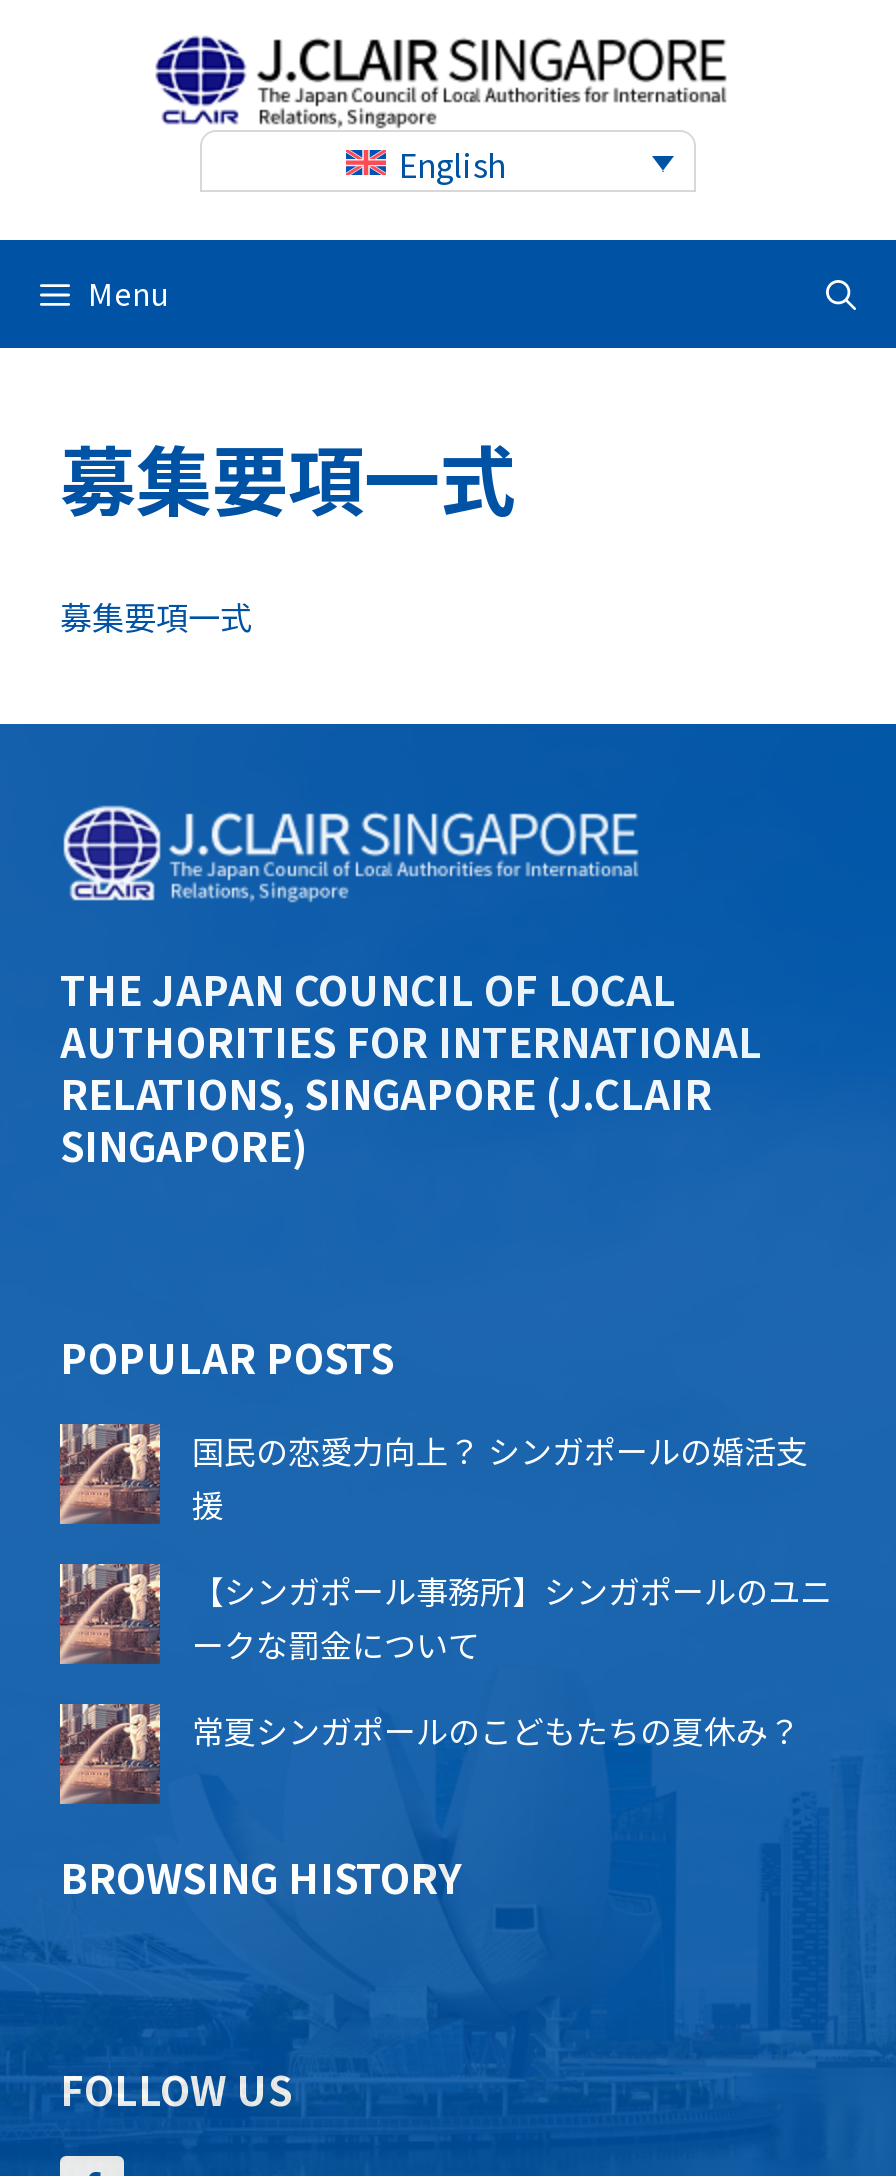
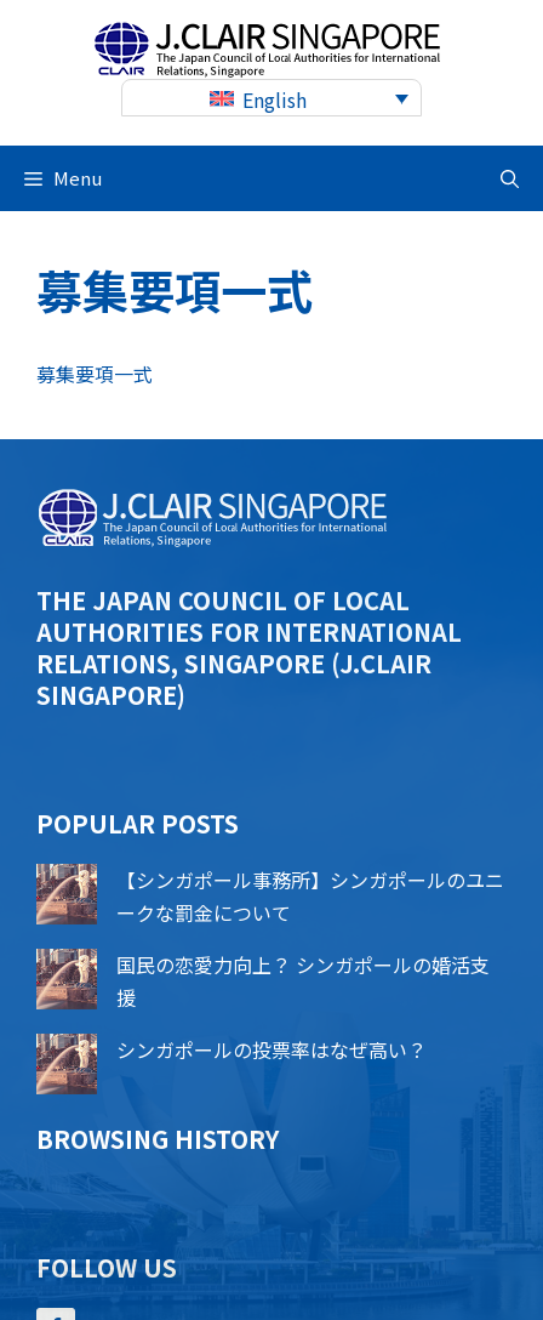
moved down: 国民の恋愛力向上？ シンガポールの婚活支 | 援

moved up: [image] | 【シンガポール事務所】シンガポールのユニ | ークな罰金について

- 常夏シンガポールのこどもたちの夏休み？
+ シンガポールの投票率はなぜ高い？
